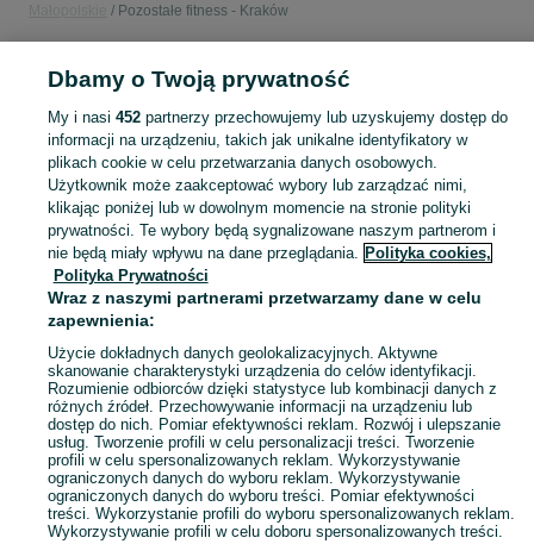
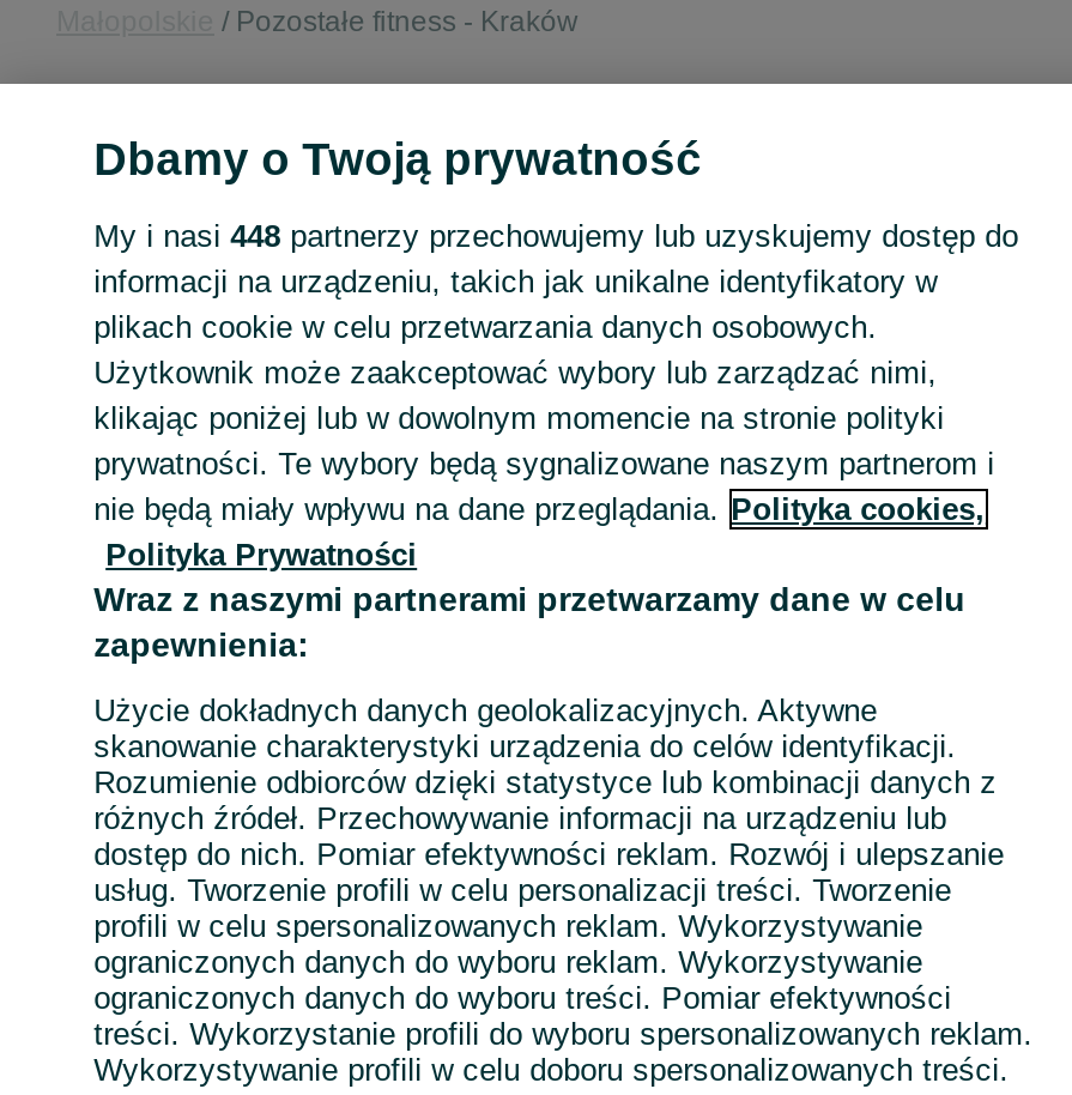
- My i nasi 452 partnerzy przechowujemy lub uzyskujemy dostęp do
+ My i nasi 448 partnerzy przechowujemy lub uzyskujemy dostęp do
